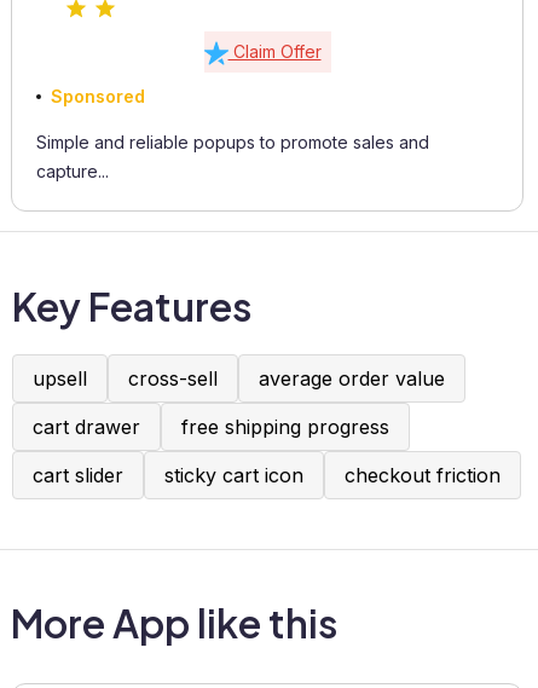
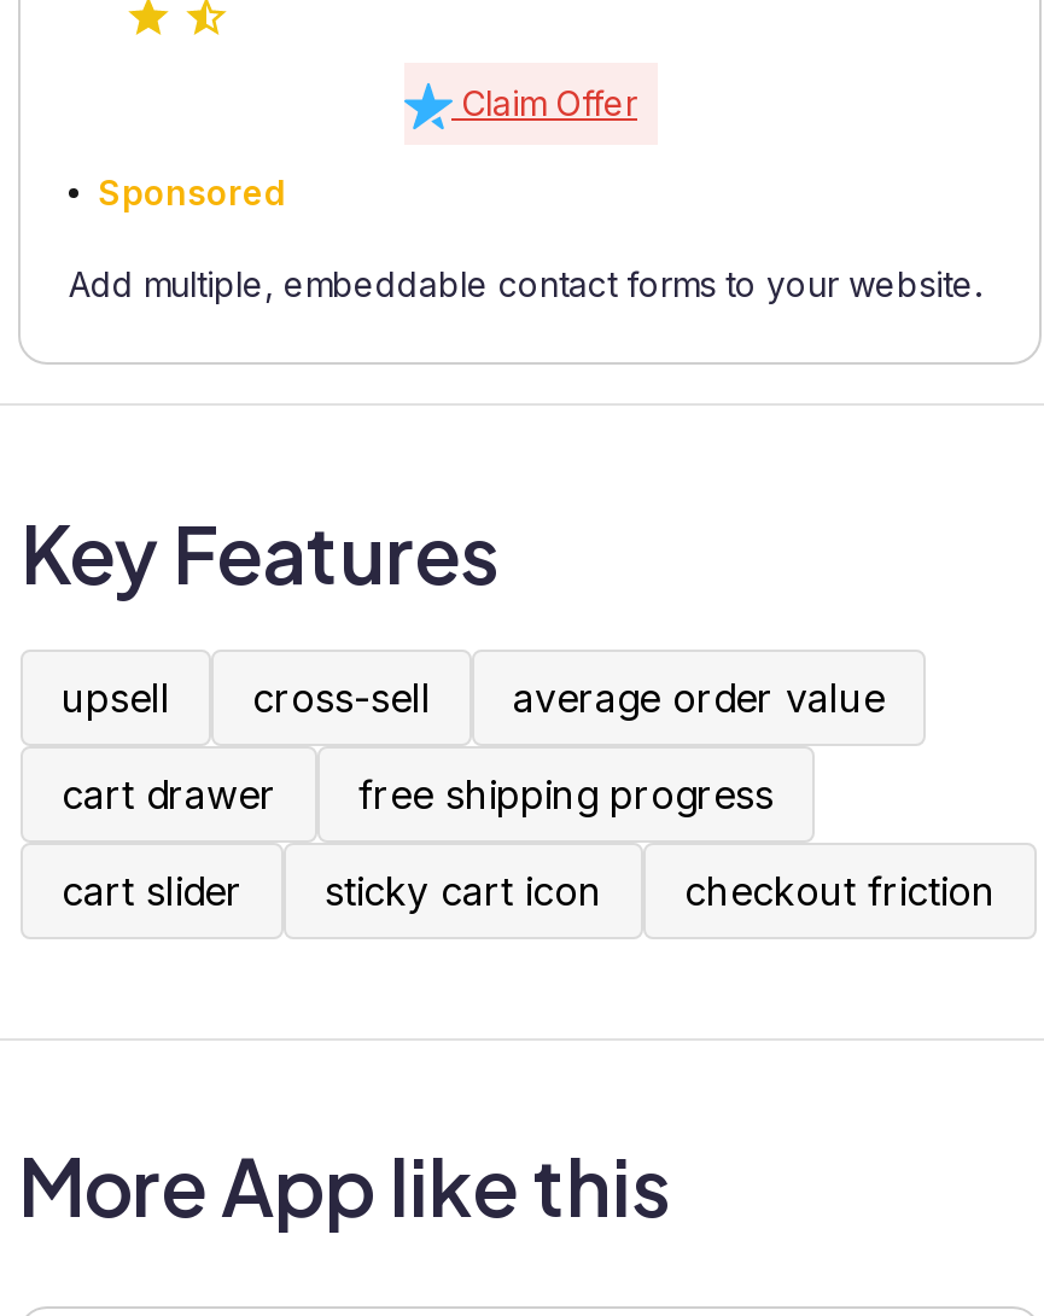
- Simple and reliable popups to promote sales and
- capture...
+ Add multiple, embeddable contact forms to your website.
